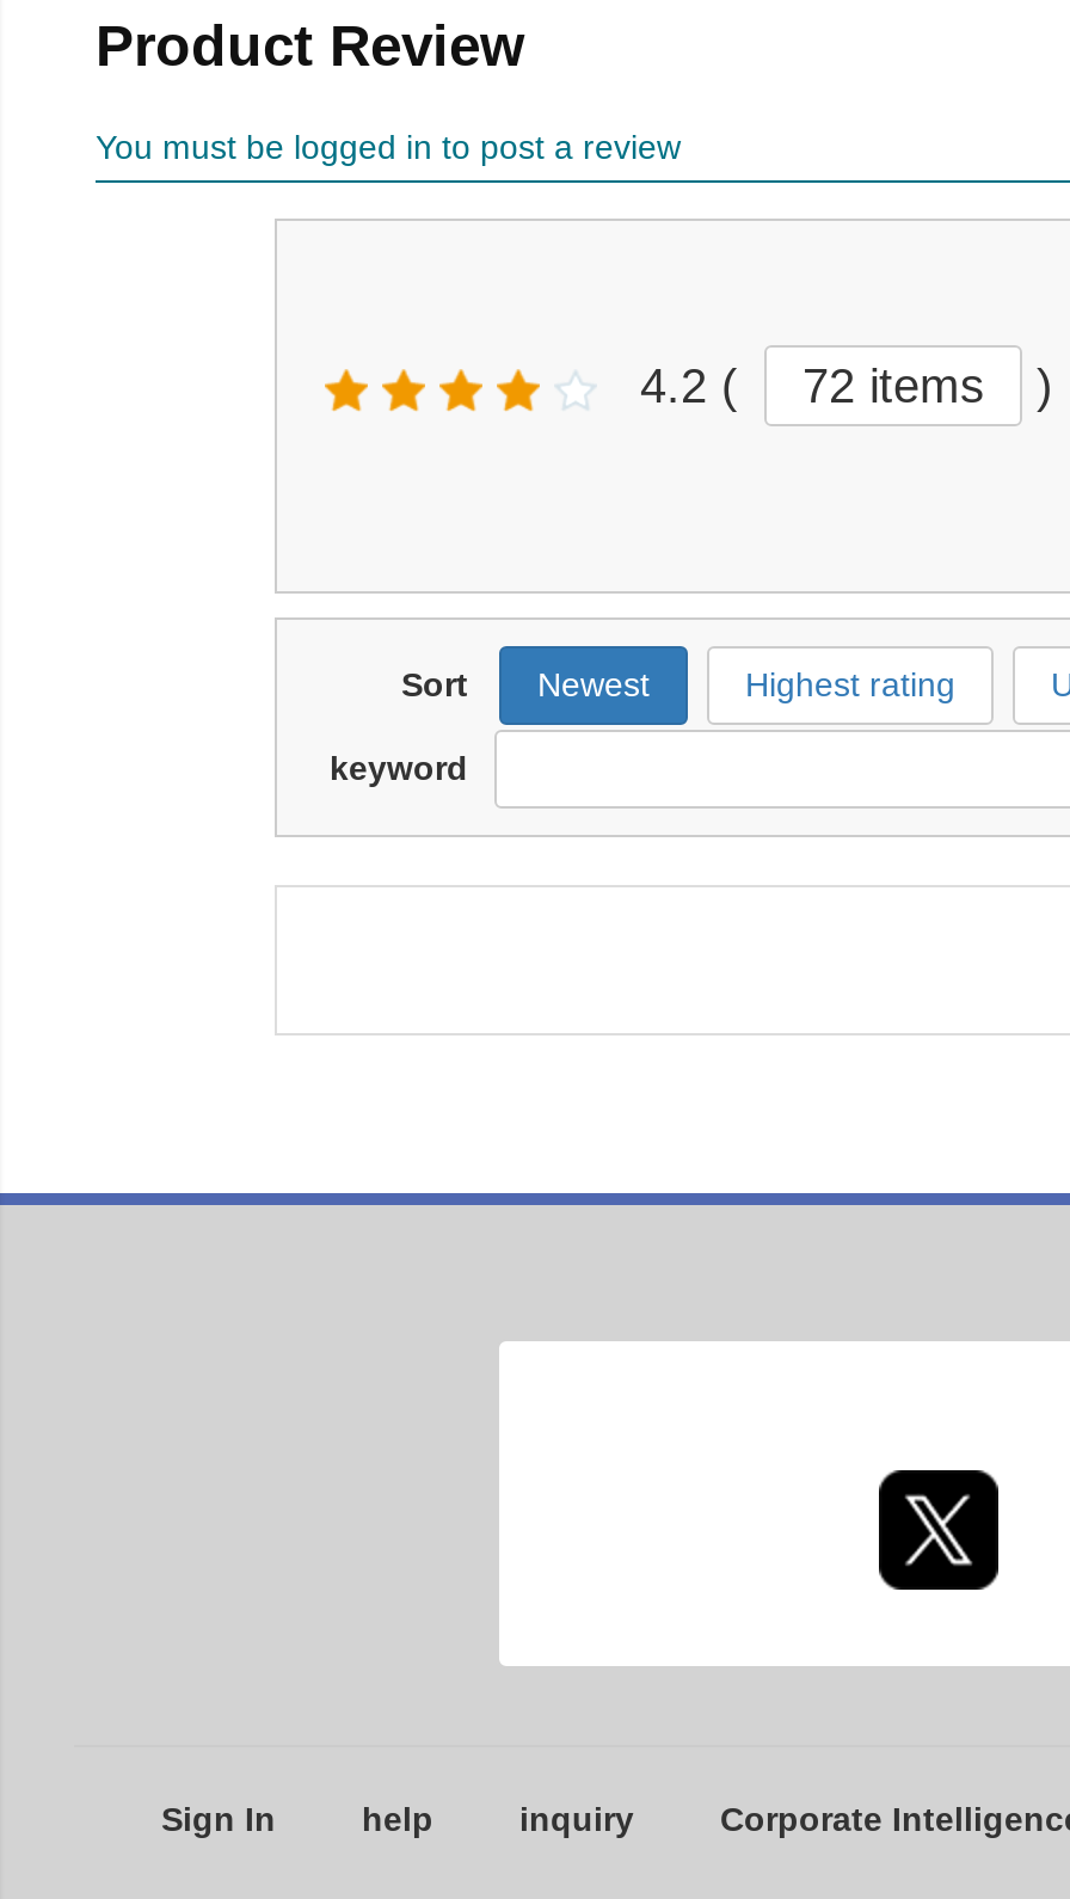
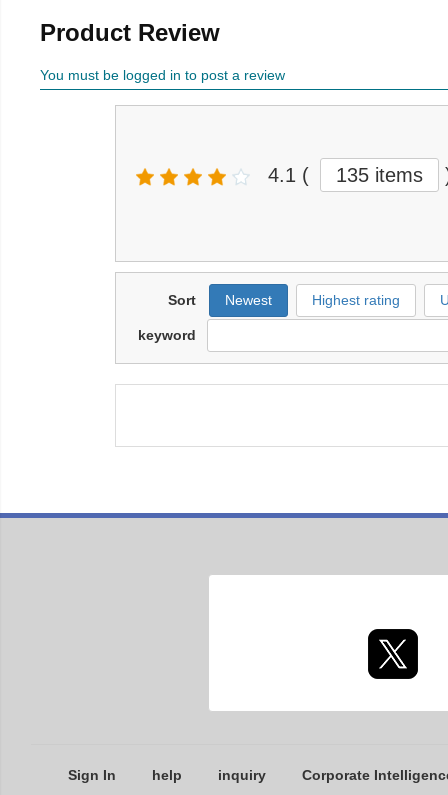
- 4.2 (
+ 4.1 (

- 72 items
+ 135 items
